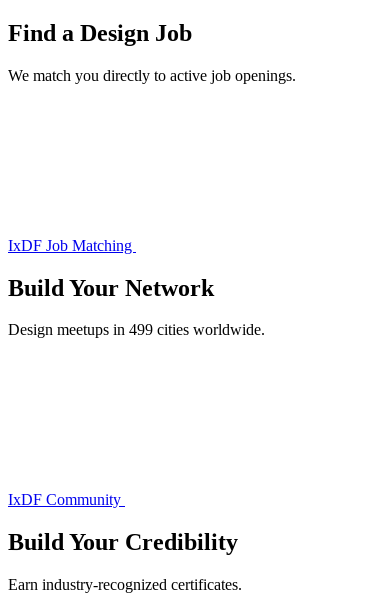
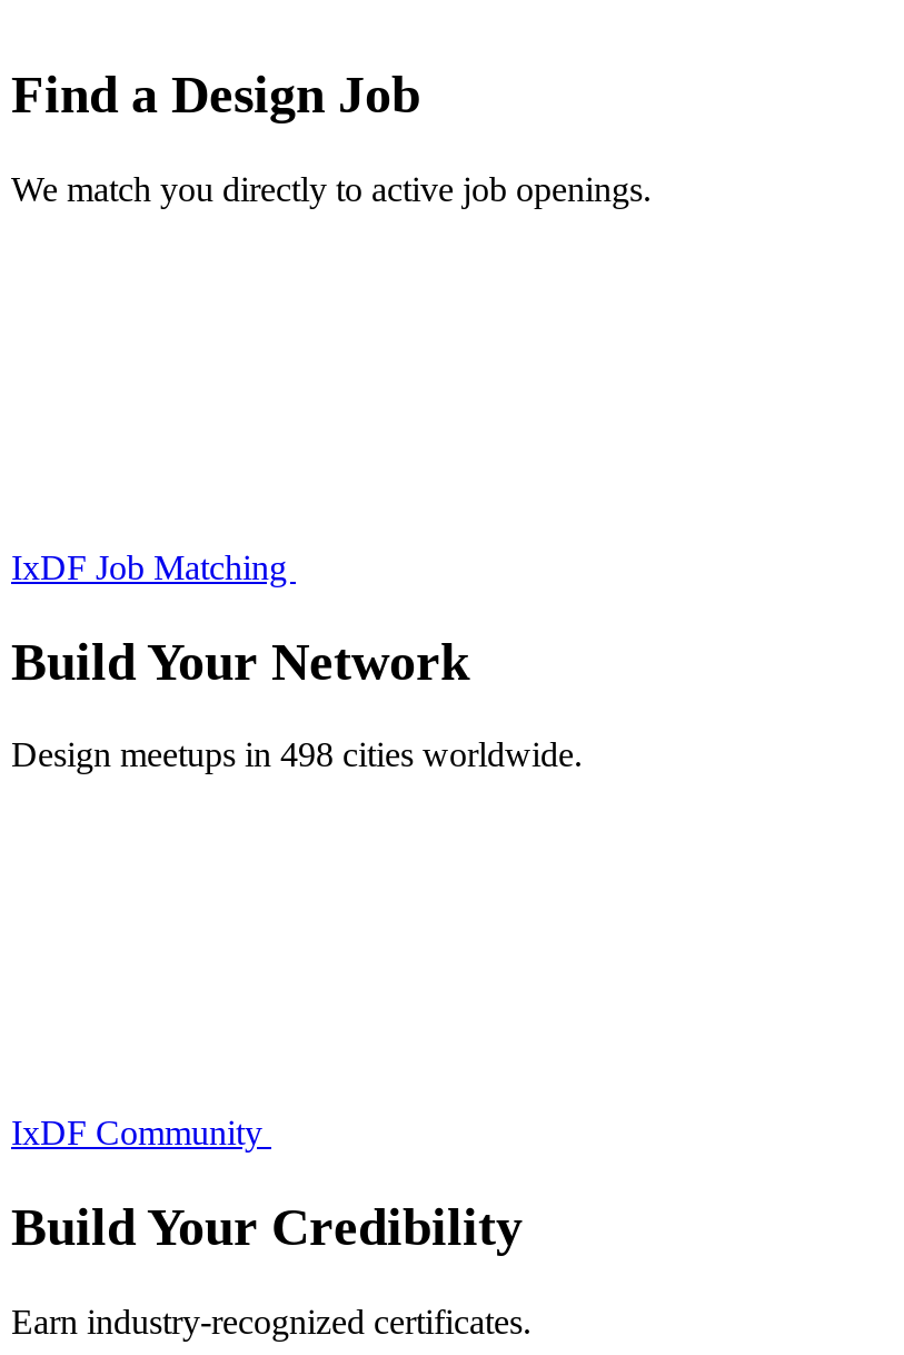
- Design meetups in 499 cities worldwide.
+ Design meetups in 498 cities worldwide.
